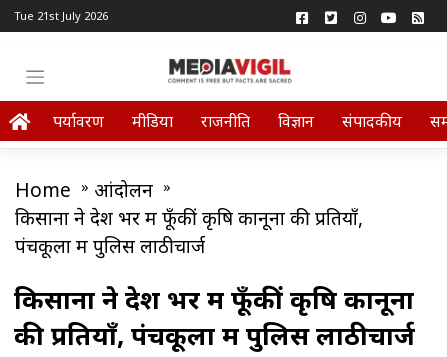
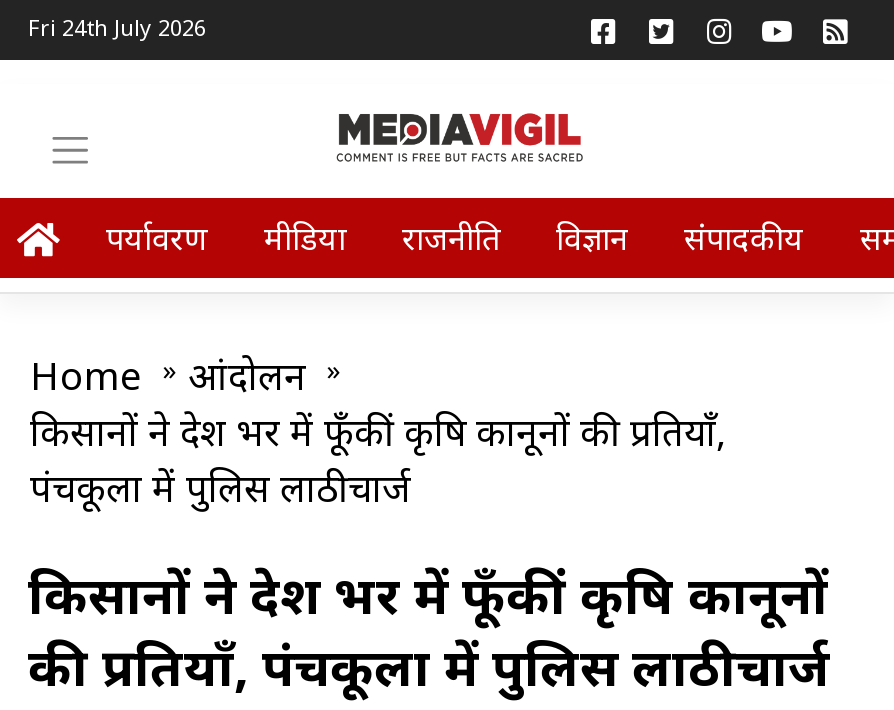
- Tue 21st July 2026
+ Fri 24th July 2026
